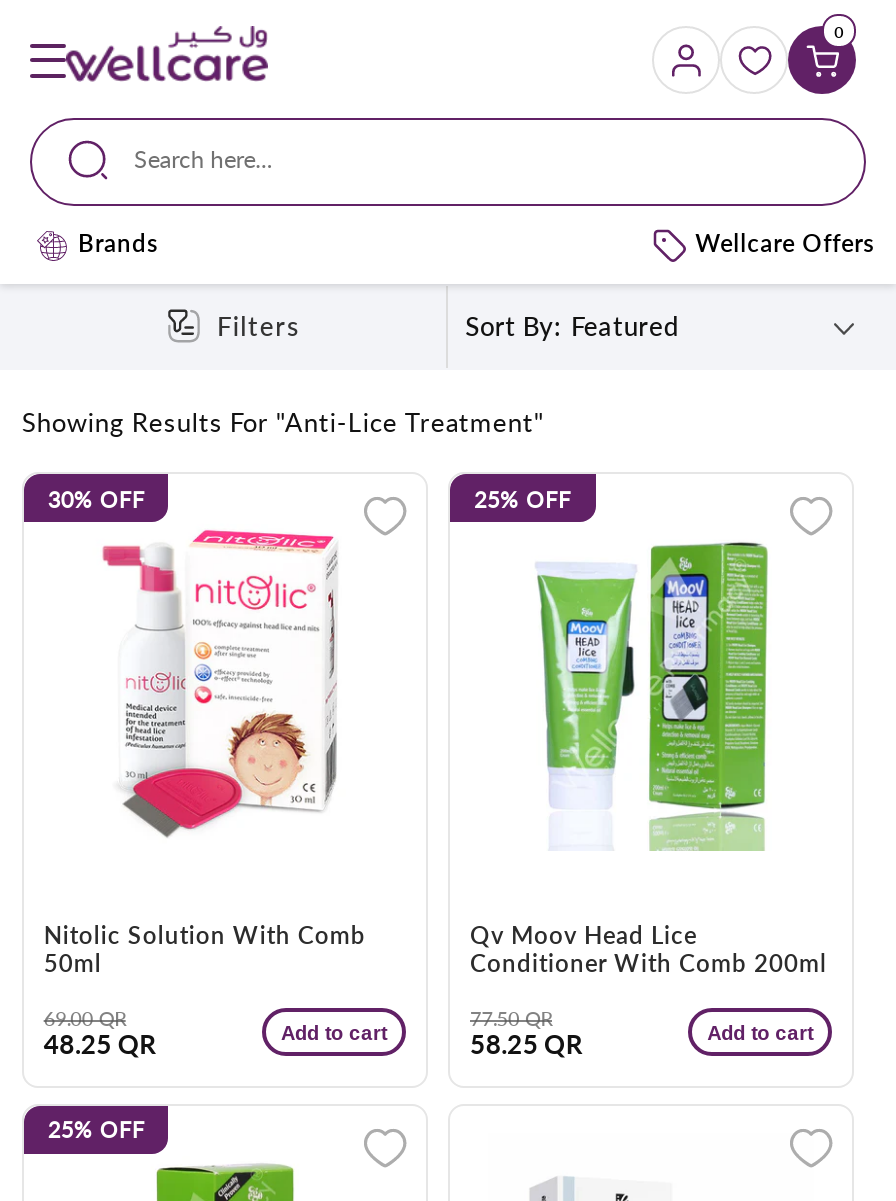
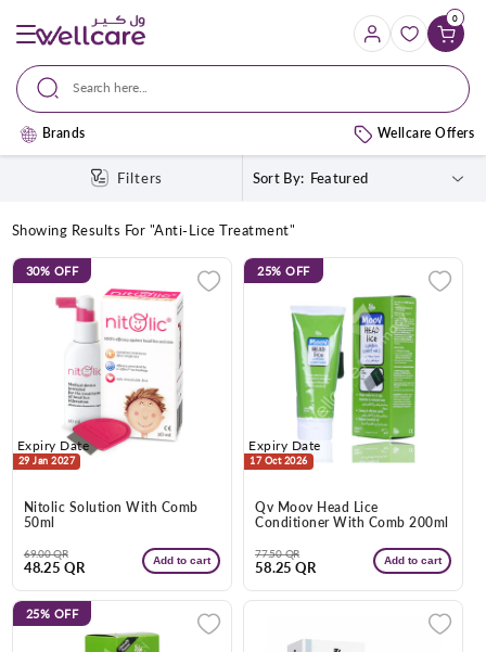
+ Expiry Date
+ 29 Jan 2027

+ Expiry Date
+ 17 Oct 2026
